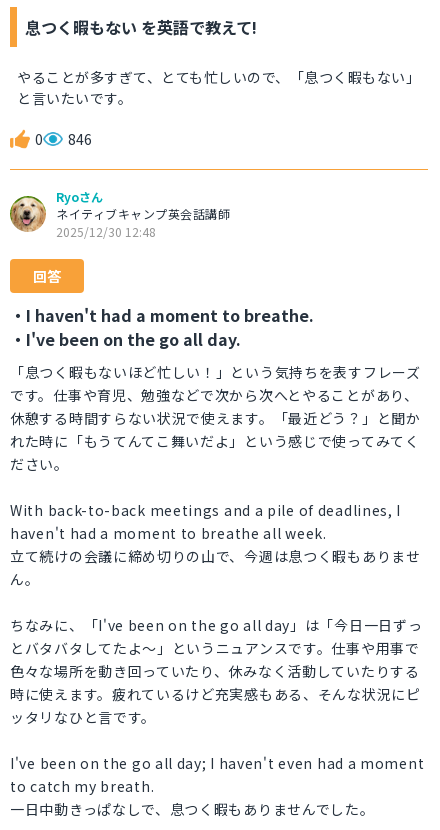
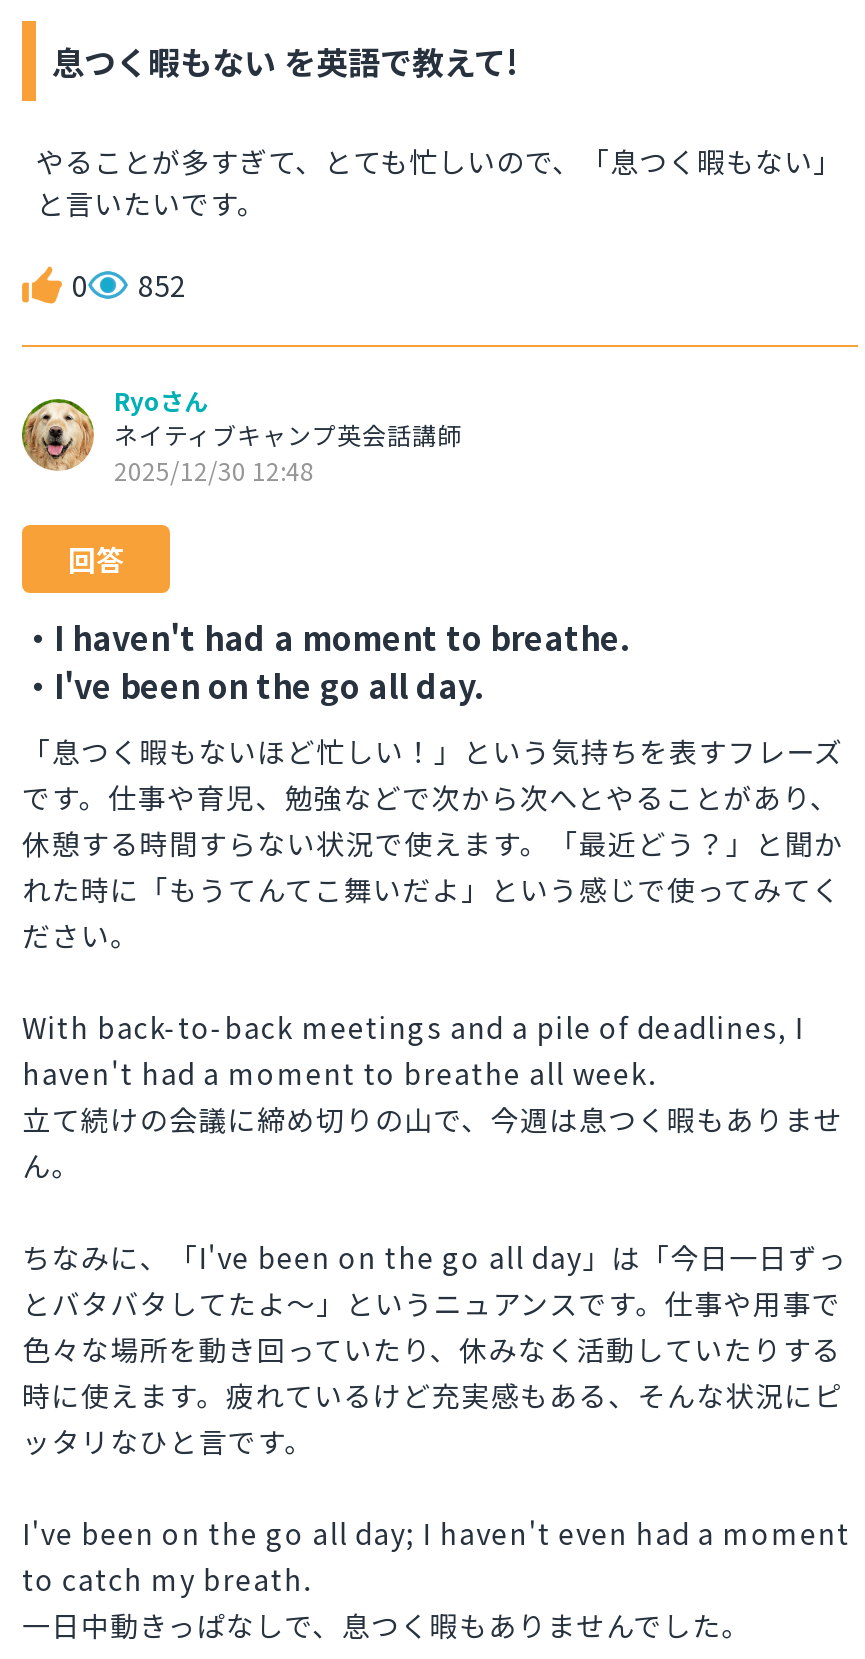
- 0 846
+ 0 852
